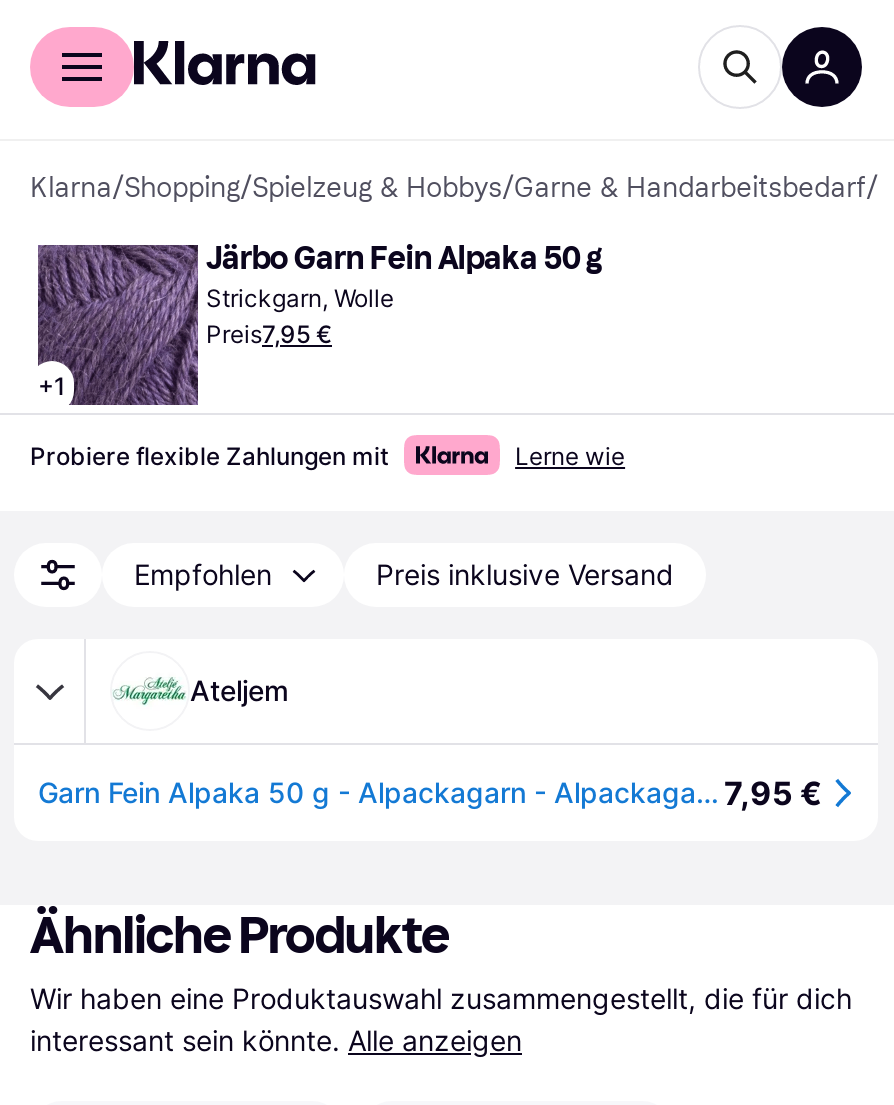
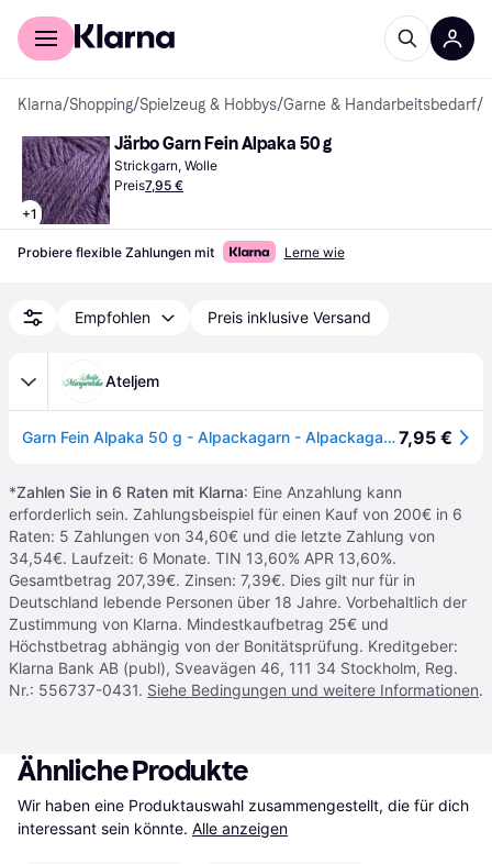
+ *Zahlen Sie in 6 Raten mit Klarna: Eine Anzahlung kann
+ erforderlich sein. Zahlungsbeispiel für einen Kauf von 200€ in 6
+ Raten: 5 Zahlungen von 34,60€ und die letzte Zahlung von
+ 34,54€. Laufzeit: 6 Monate. TIN 13,60% APR 13,60%.
+ Gesamtbetrag 207,39€. Zinsen: 7,39€. Dies gilt nur für in
+ Deutschland lebende Personen über 18 Jahre. Vorbehaltlich der
+ Zustimmung von Klarna. Mindestkaufbetrag 25€ und
+ Höchstbetrag abhängig von der Bonitätsprüfung. Kreditgeber:
+ Klarna Bank AB (publ), Sveavägen 46, 111 34 Stockholm, Reg.
+ Nr.: 556737-0431. Siehe Bedingungen und weitere Informationen.
